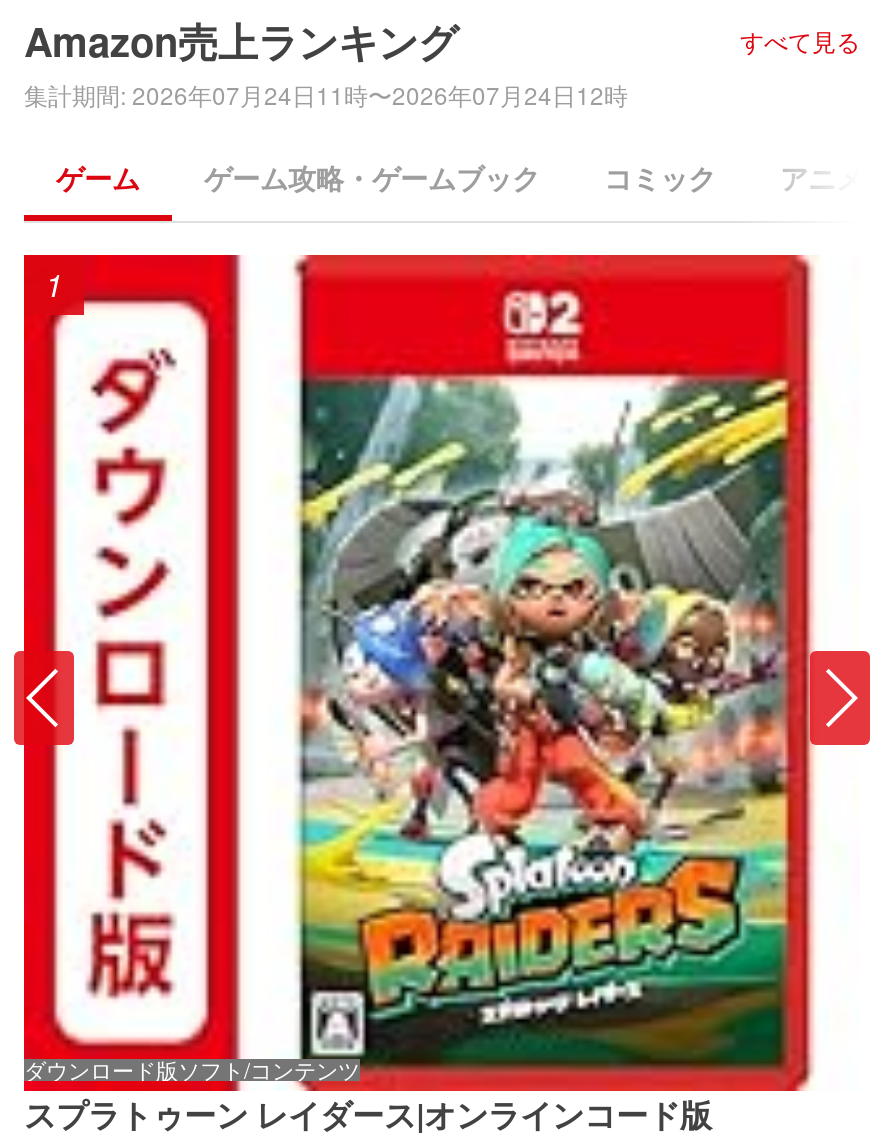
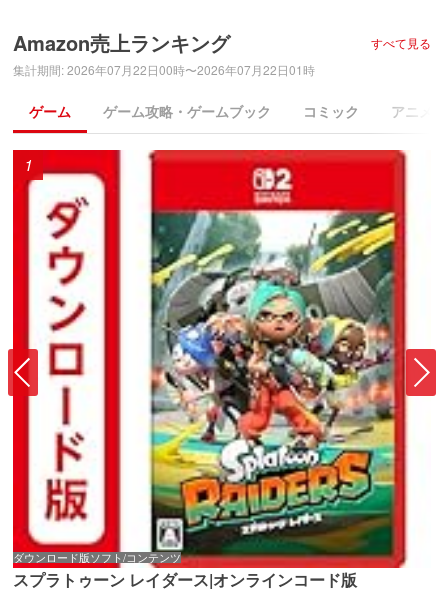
- 集計期間: 2026年07月24日11時〜2026年07月24日12時
+ 集計期間: 2026年07月22日00時〜2026年07月22日01時
